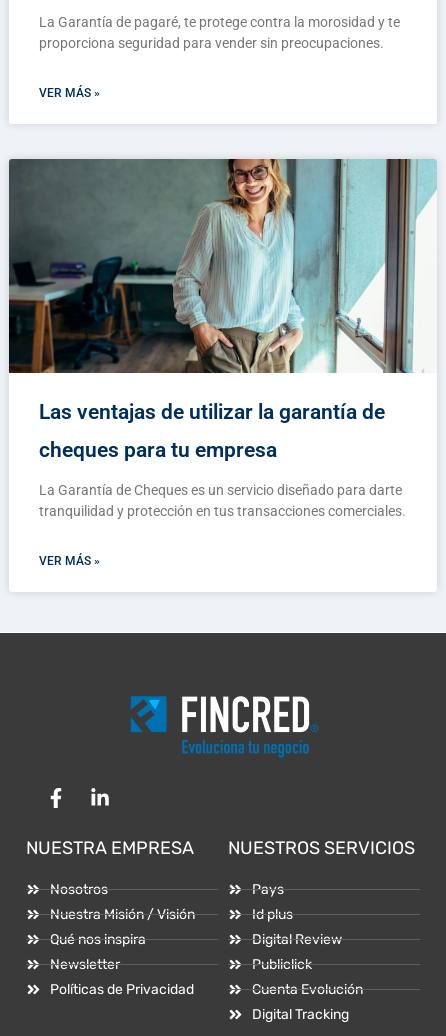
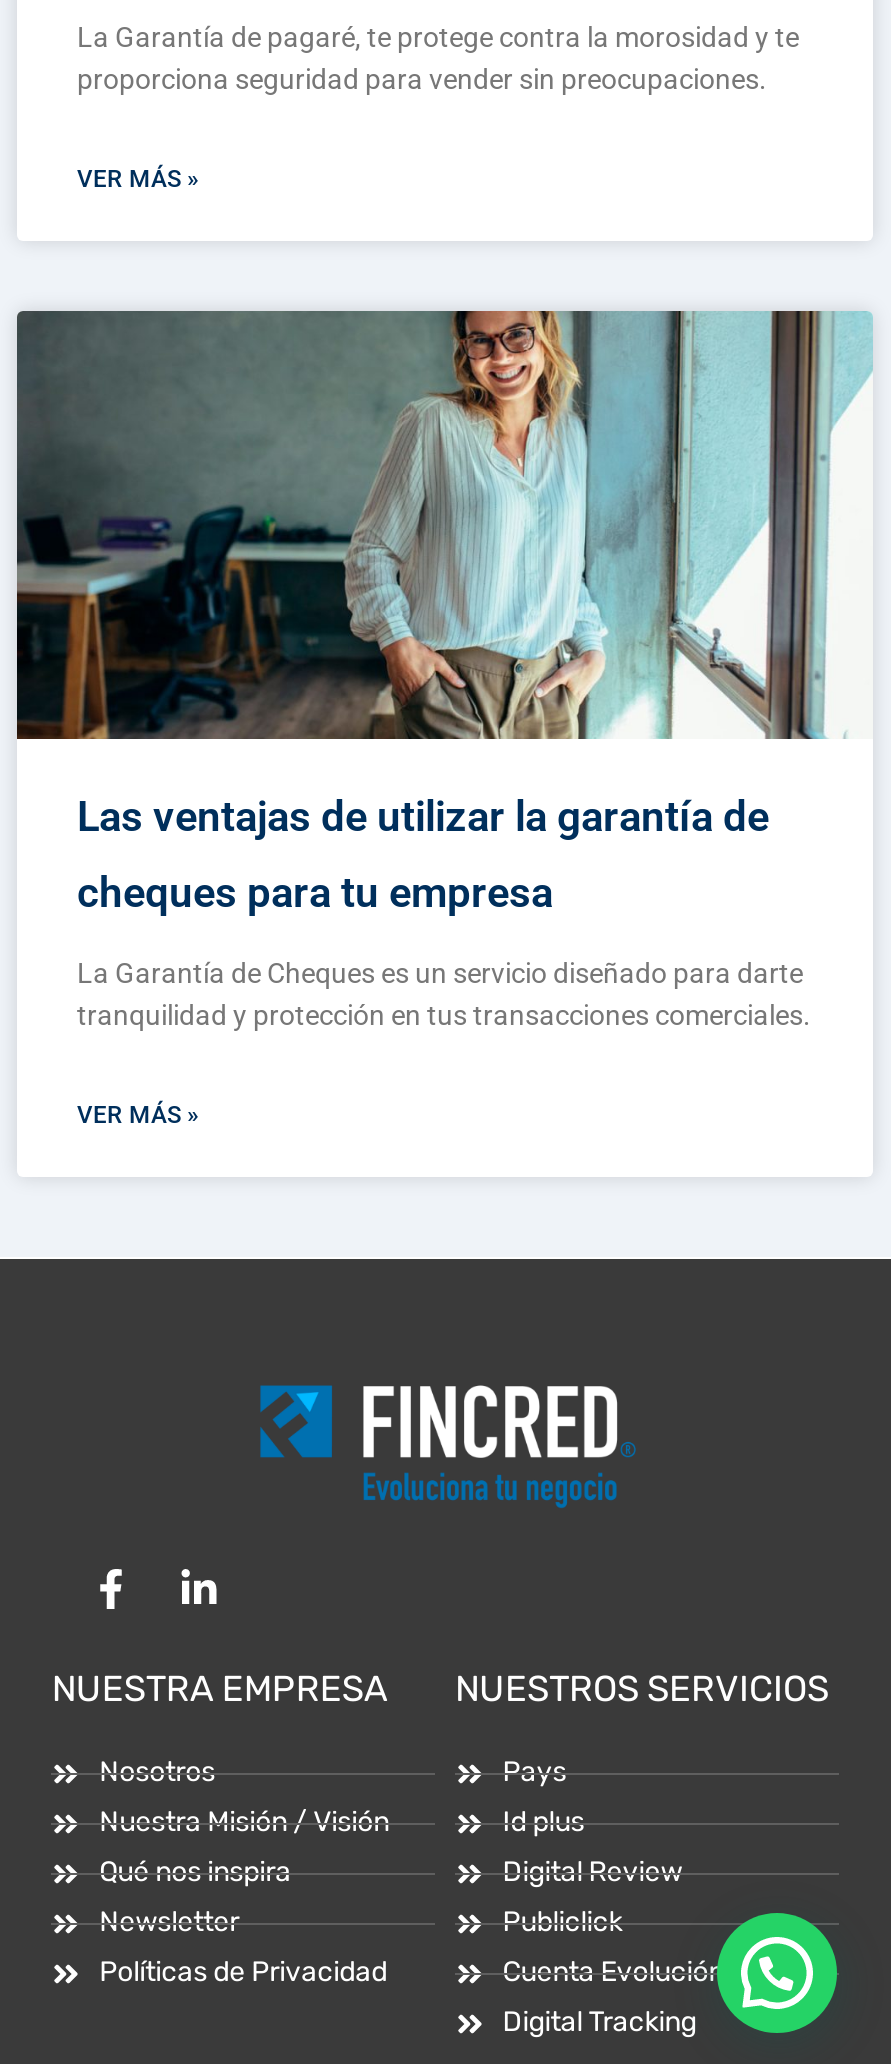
+ [image]
